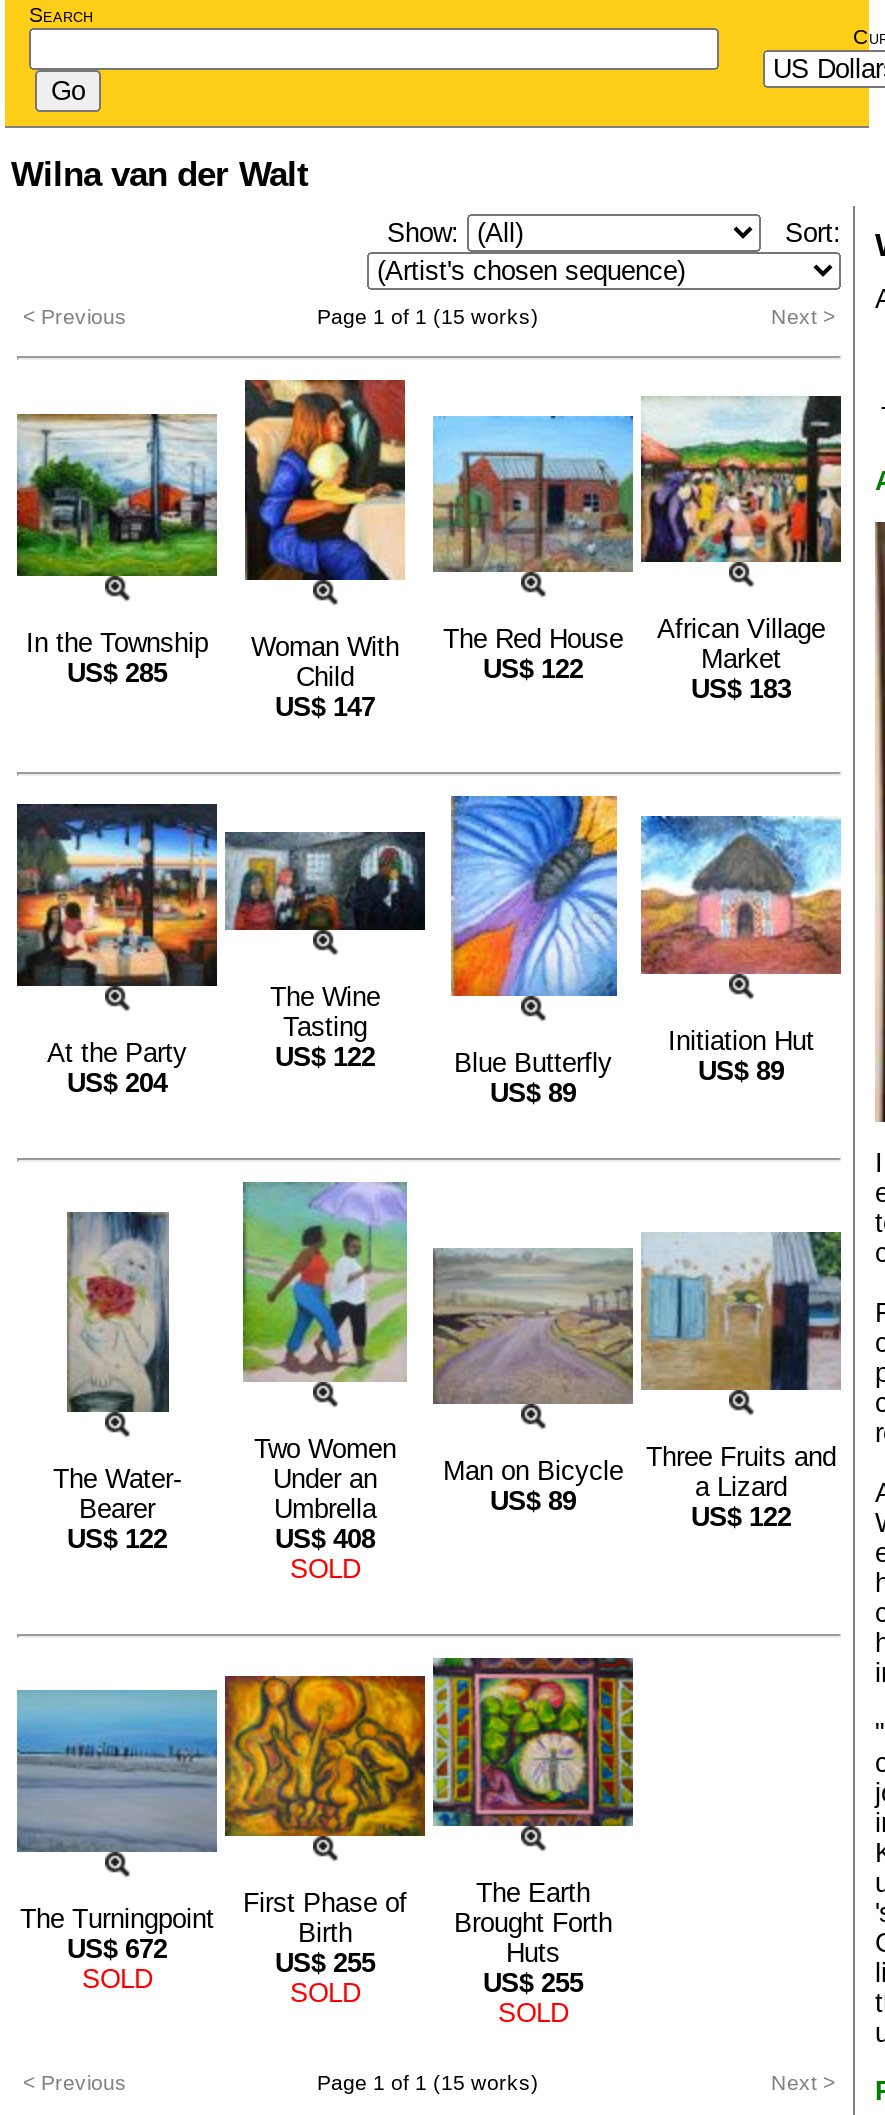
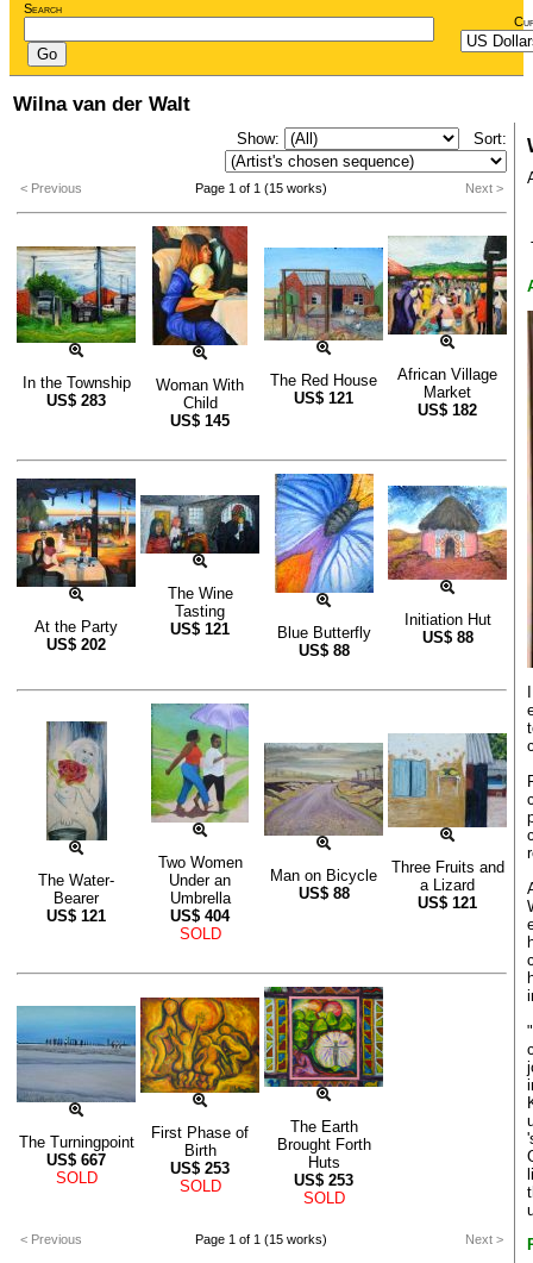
- US$285
+ US$283

- US$122
+ US$121

- US$183
+ US$182

- US$147
+ US$145

- US$122
+ US$121

- US$89
+ US$88

- US$204
+ US$202

- US$89
+ US$88

- US$89
+ US$88

- US$122
+ US$121

- US$122
+ US$121

- US$408
+ US$404

- US$672
+ US$667

- US$255
+ US$253

- US$255
+ US$253
